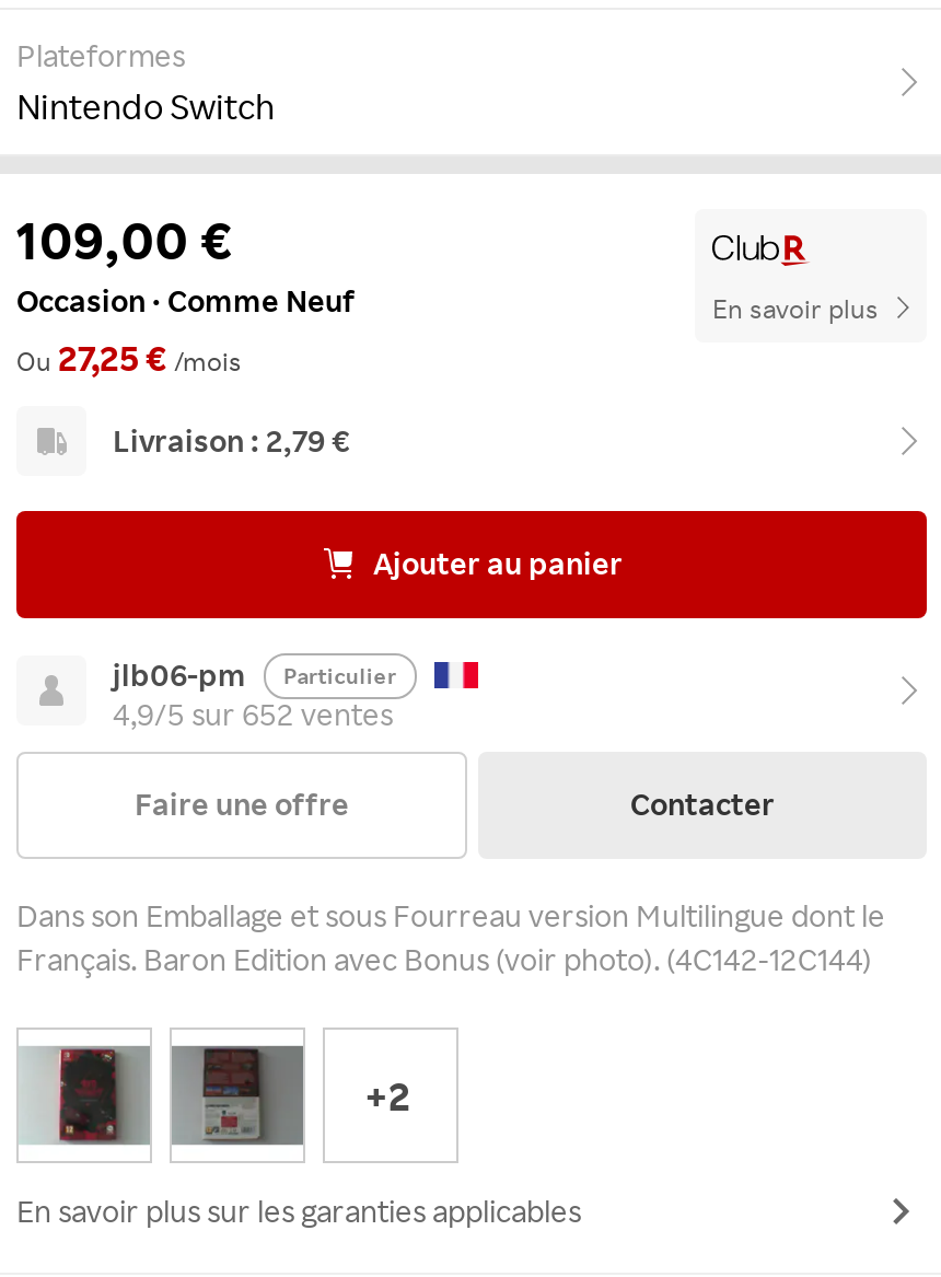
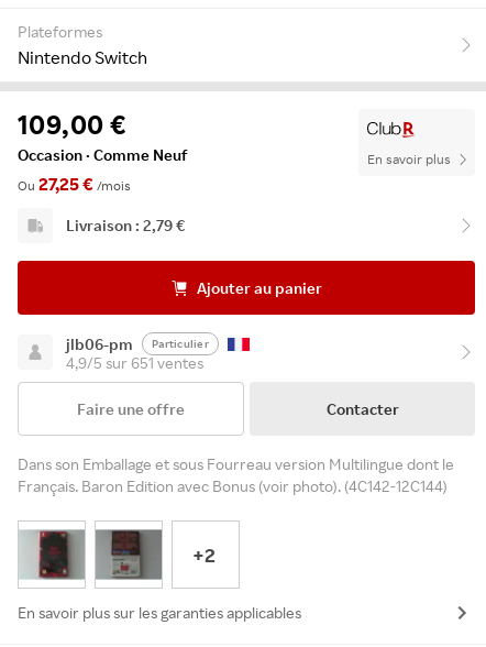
- 4,9/5 sur 652 ventes
+ 4,9/5 sur 651 ventes
